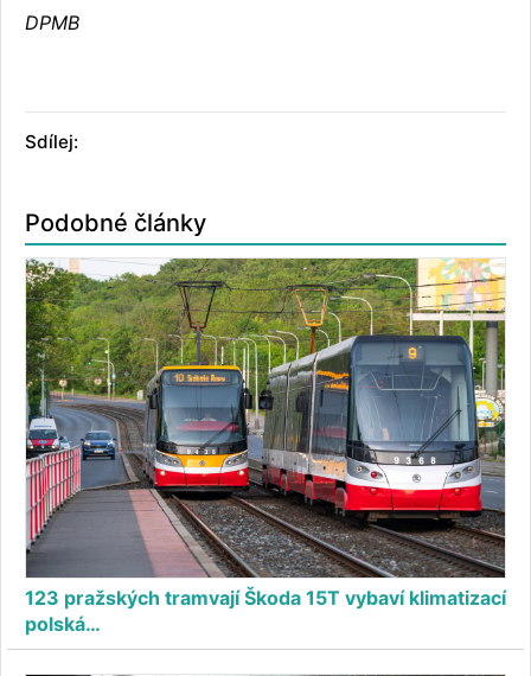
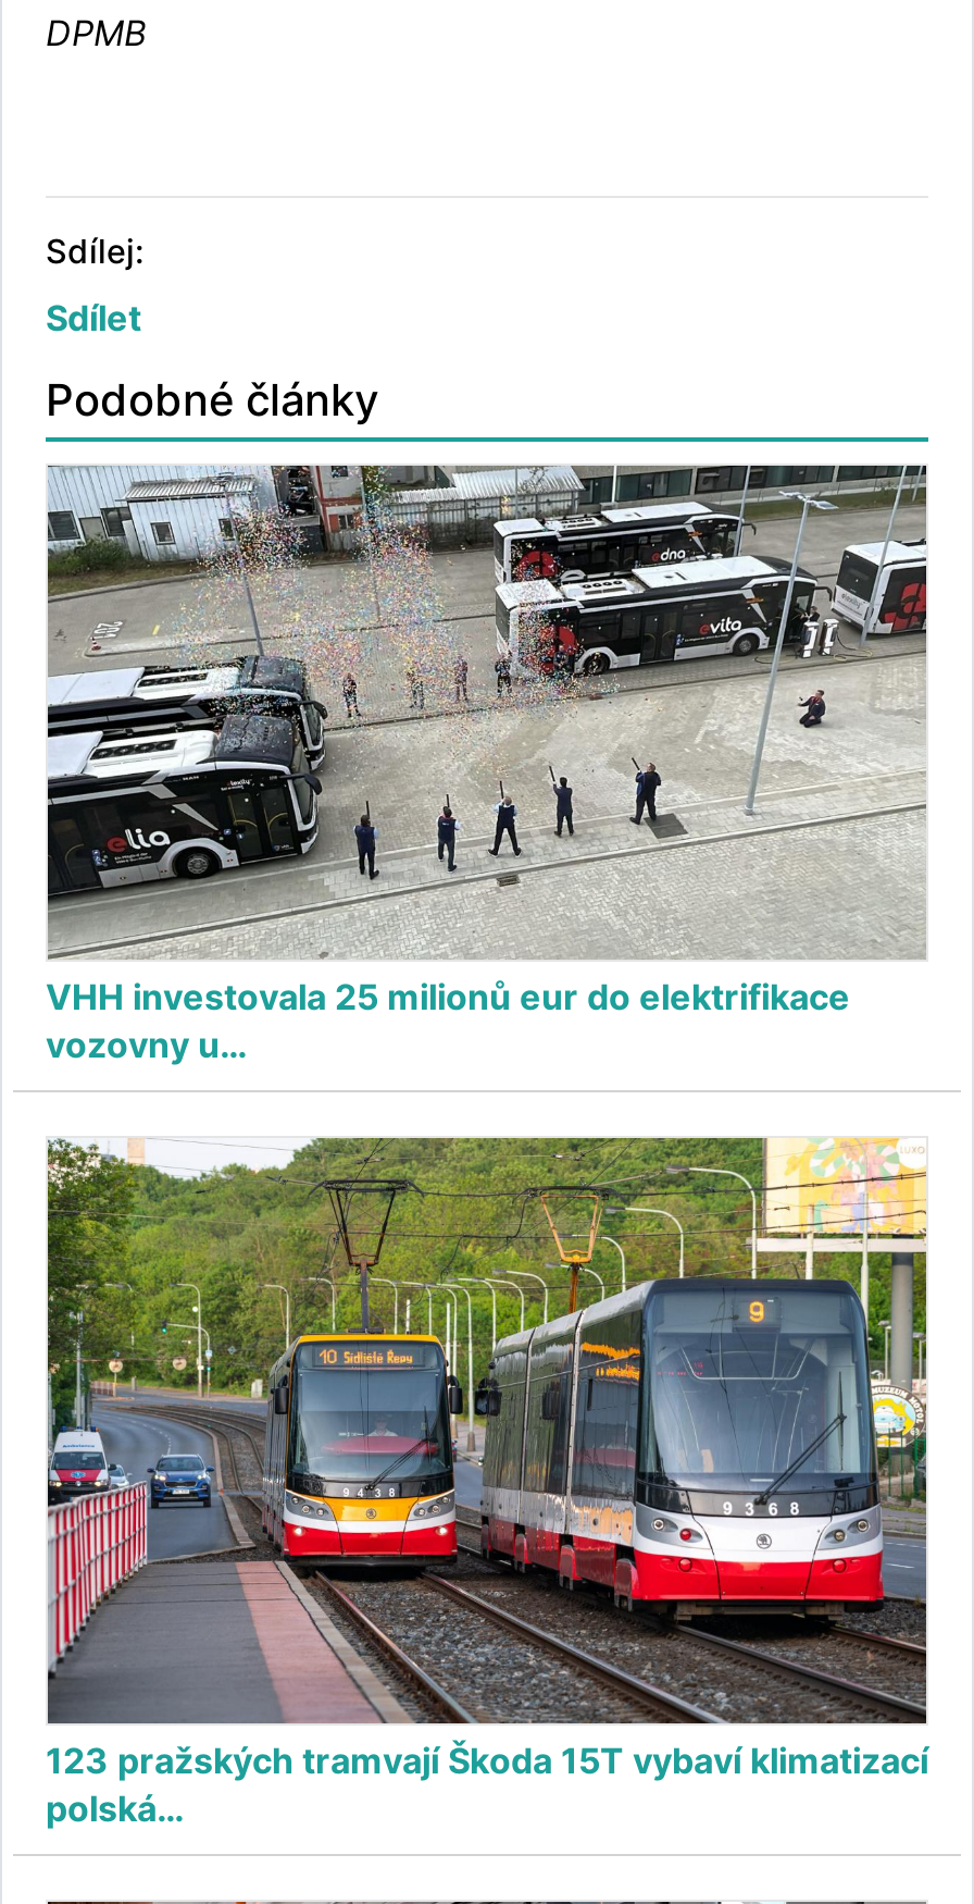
+ Sdílet

+ [image]
+ VHH investovala 25 milionů eur do elektrifikace
+ vozovny u…
